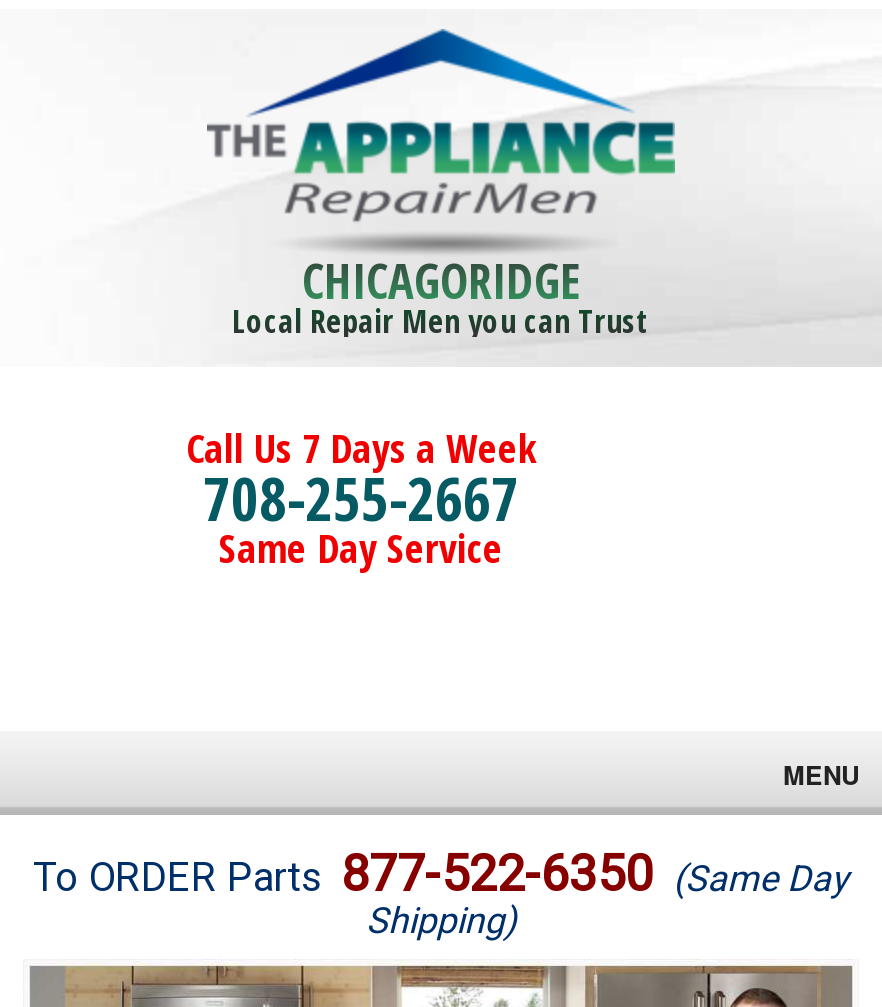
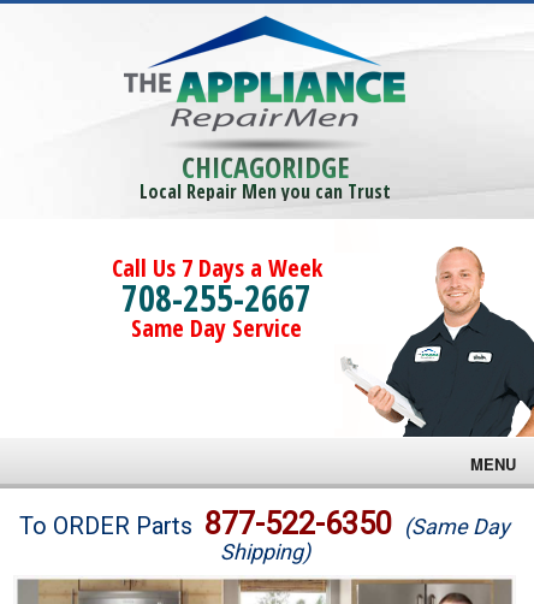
+ [image]
